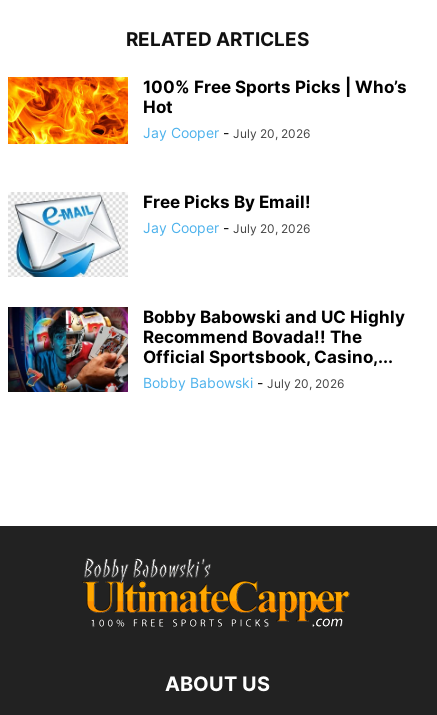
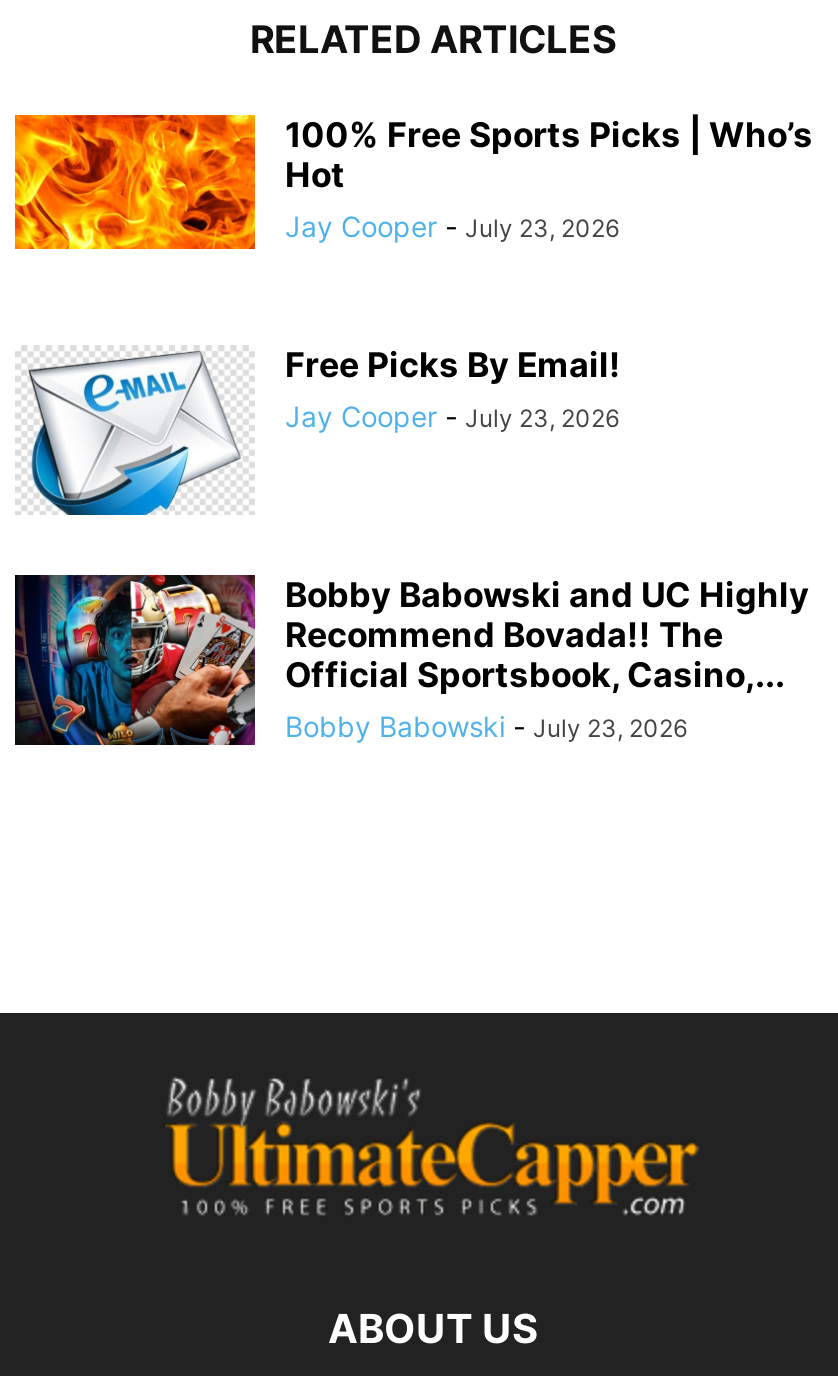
- Jay Cooper - July 20, 2026
+ Jay Cooper - July 23, 2026

- Jay Cooper - July 20, 2026
+ Jay Cooper - July 23, 2026

- Bobby Babowski - July 20, 2026
+ Bobby Babowski - July 23, 2026
